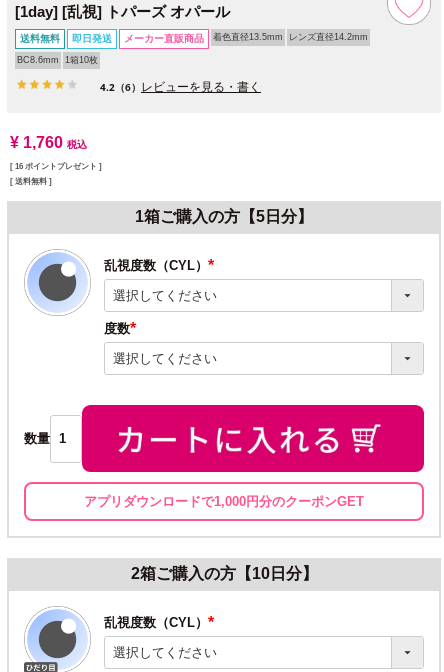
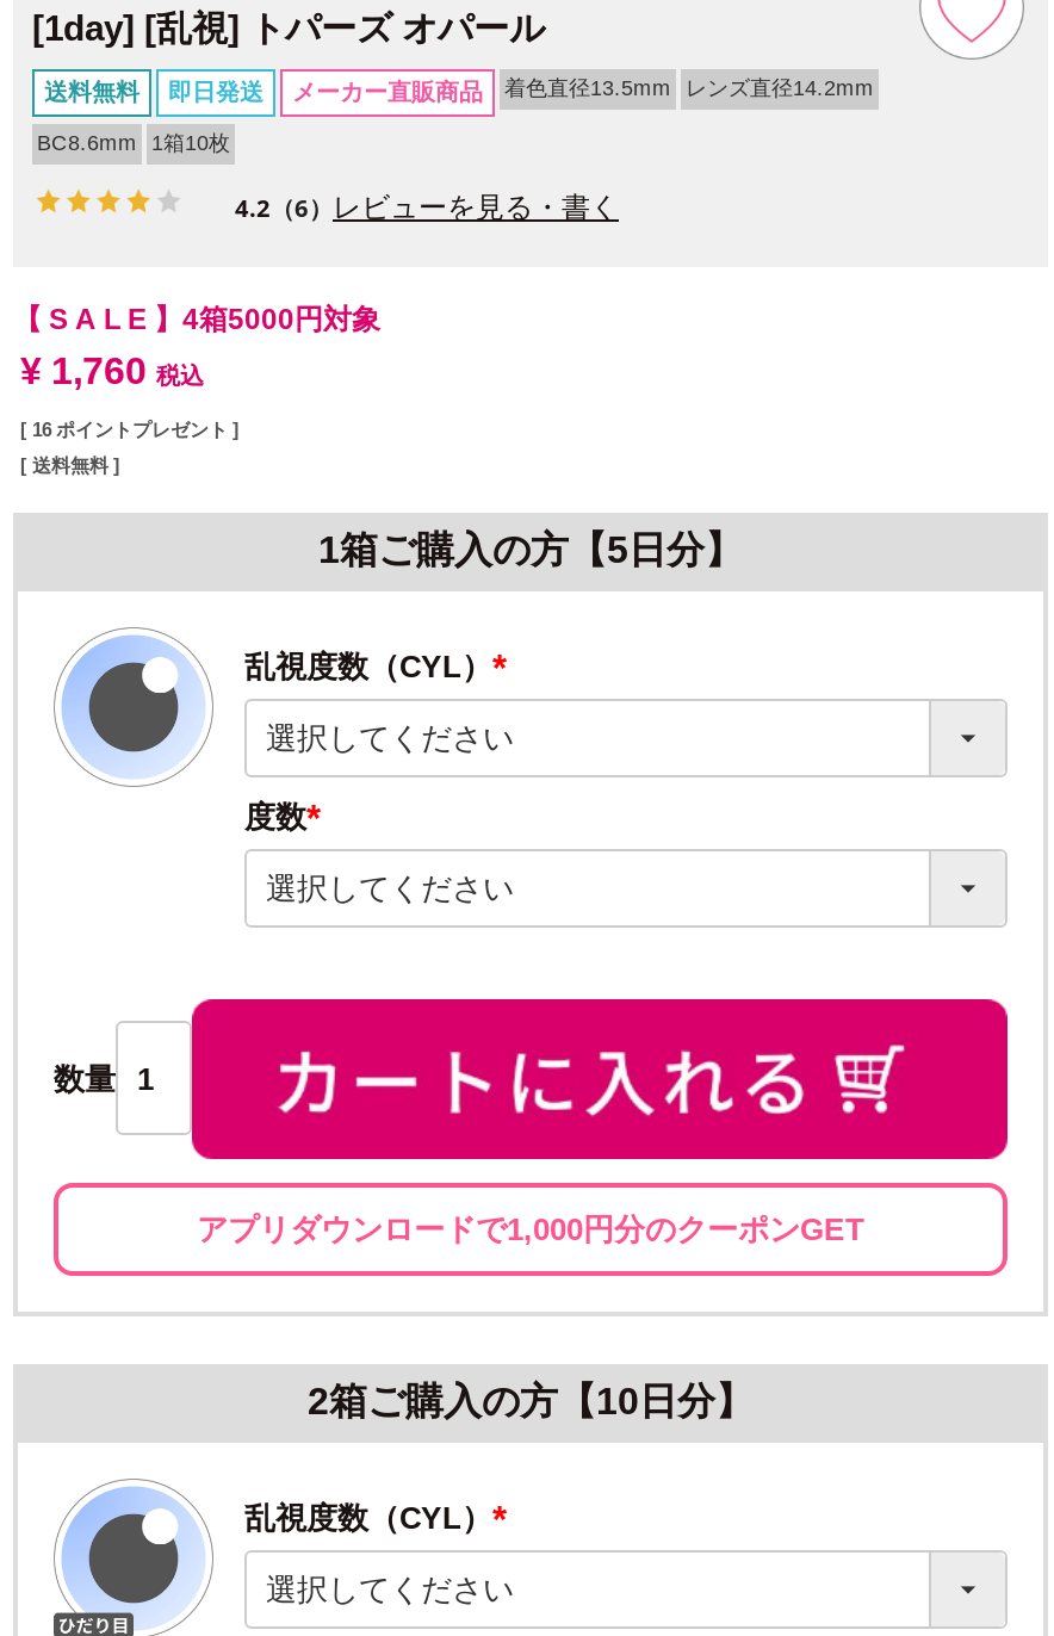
+ 【 S A L E 】4箱5000円対象
